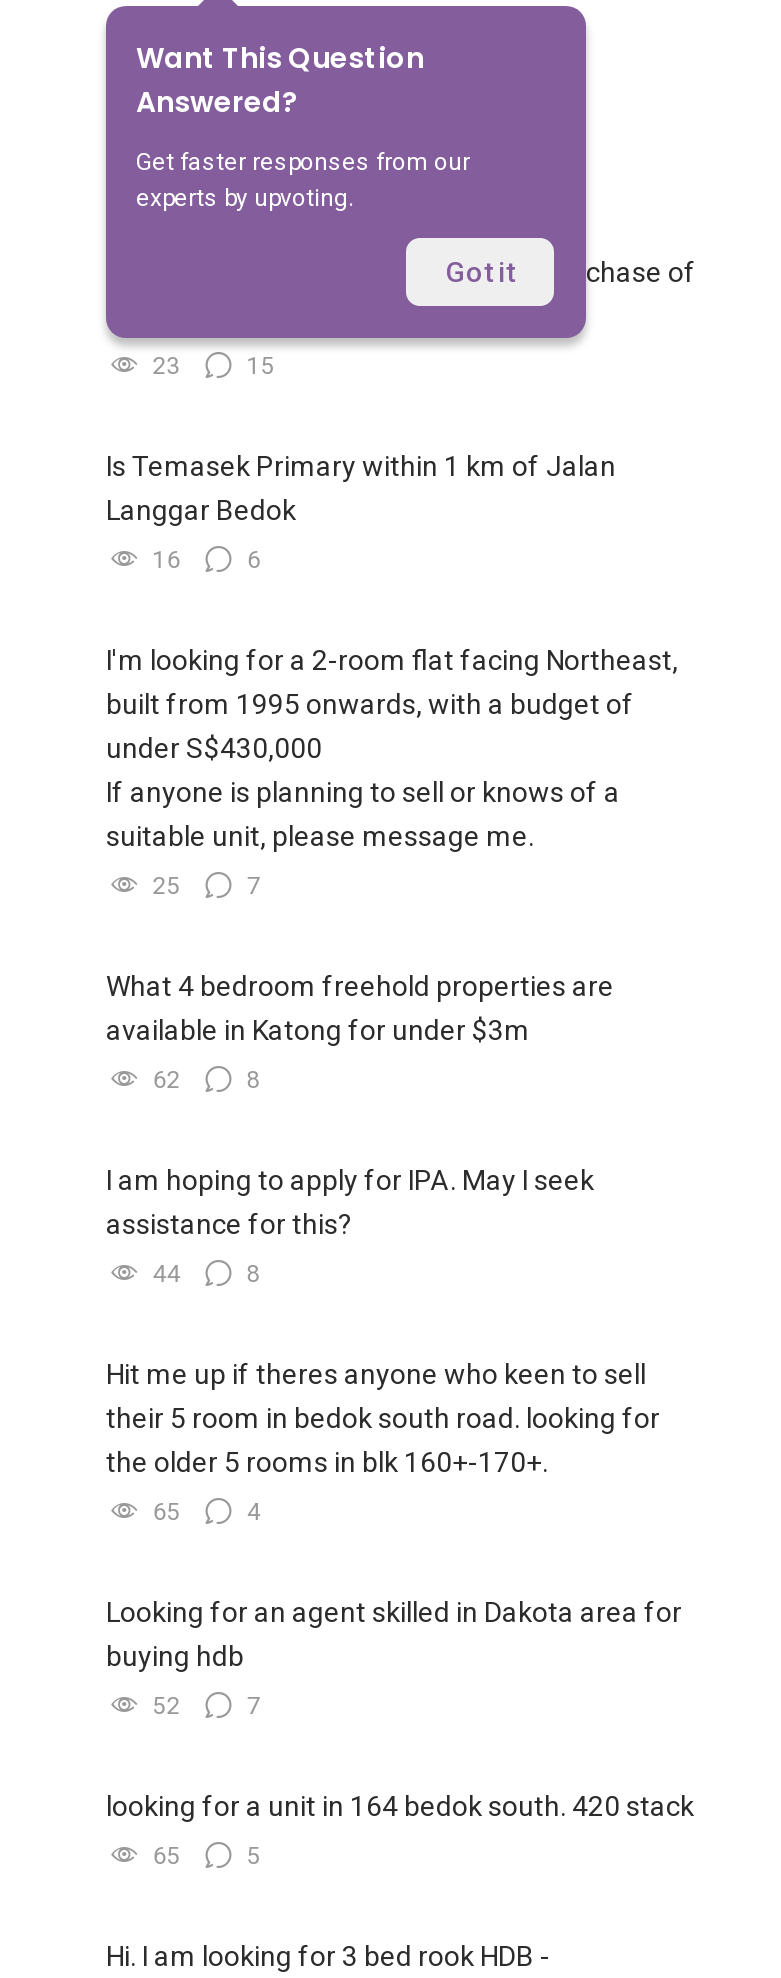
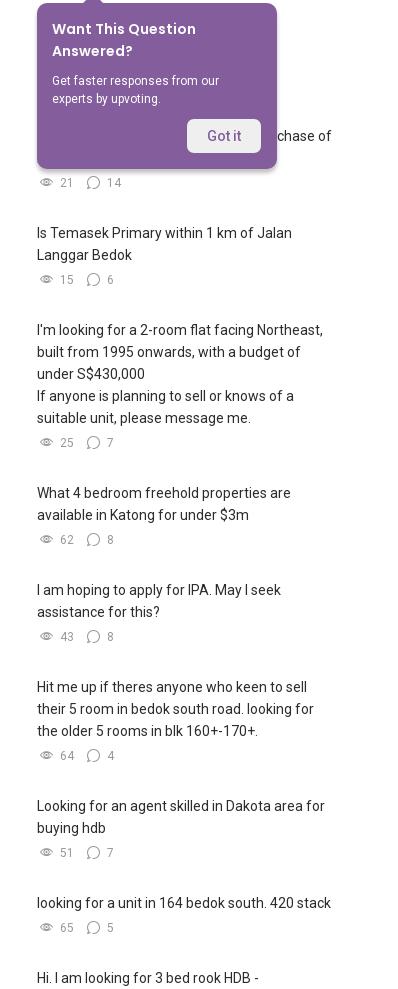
- 23
+ 21

- 15
+ 14

- 16
+ 15

- 44
+ 43

- 65
+ 64

- 52
+ 51
